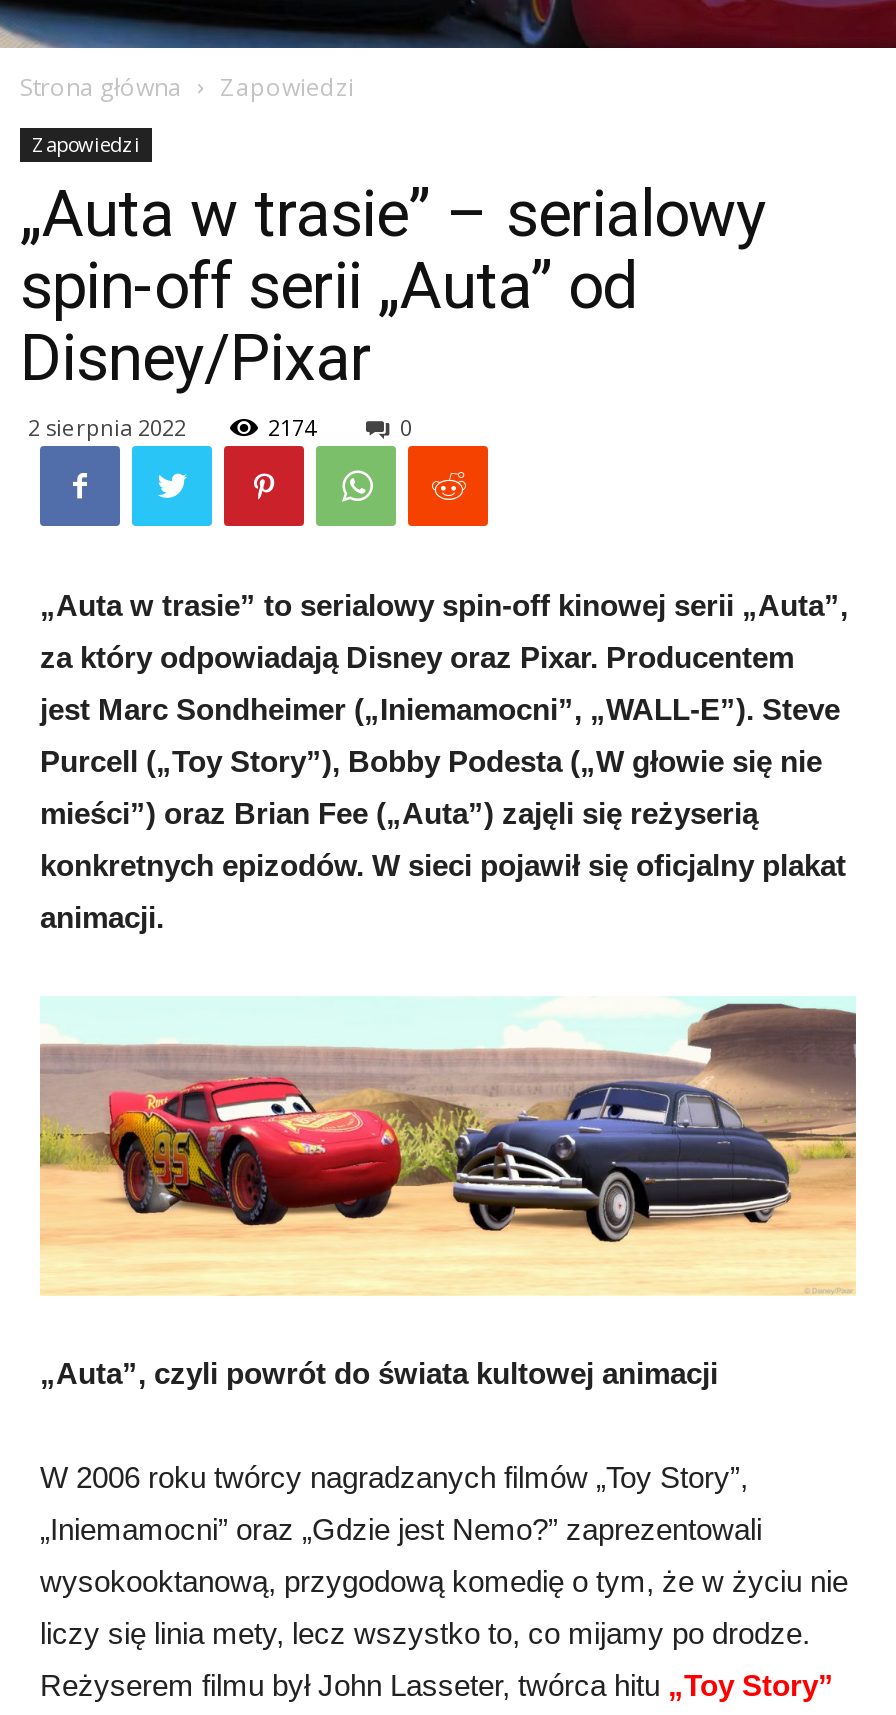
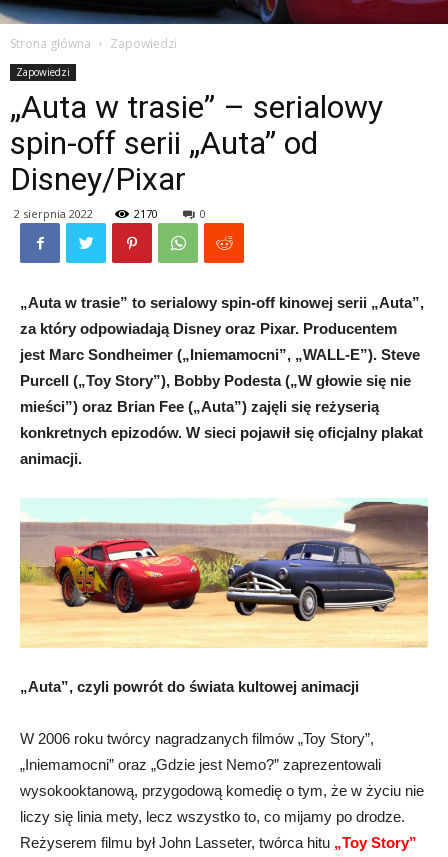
- 2174
+ 2170
